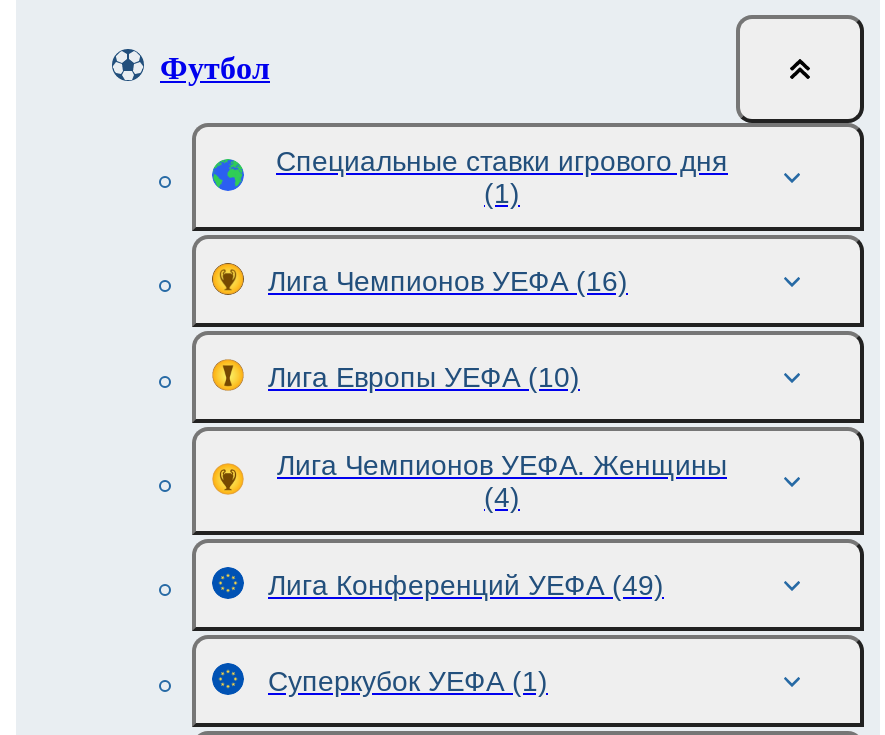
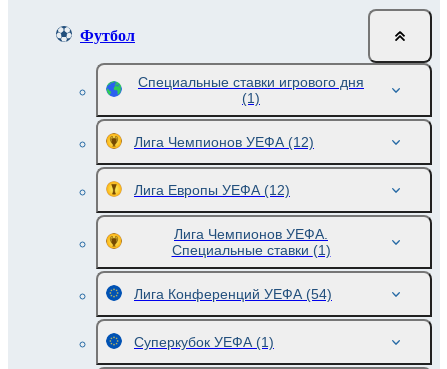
- Лига Чемпионов УЕФА (16)
+ Лига Чемпионов УЕФА (12)

- Лига Европы УЕФА (10)
+ Лига Европы УЕФА (12)

- Лига Чемпионов УЕФА. Женщины
- (4)
+ Лига Чемпионов УЕФА.
+ Специальные ставки (1)

- Лига Конференций УЕФА (49)
+ Лига Конференций УЕФА (54)
